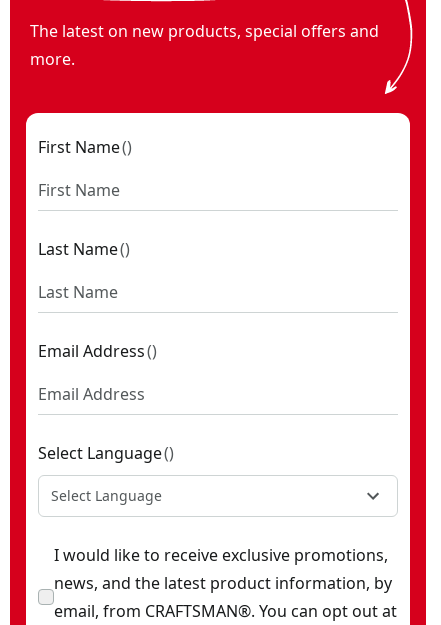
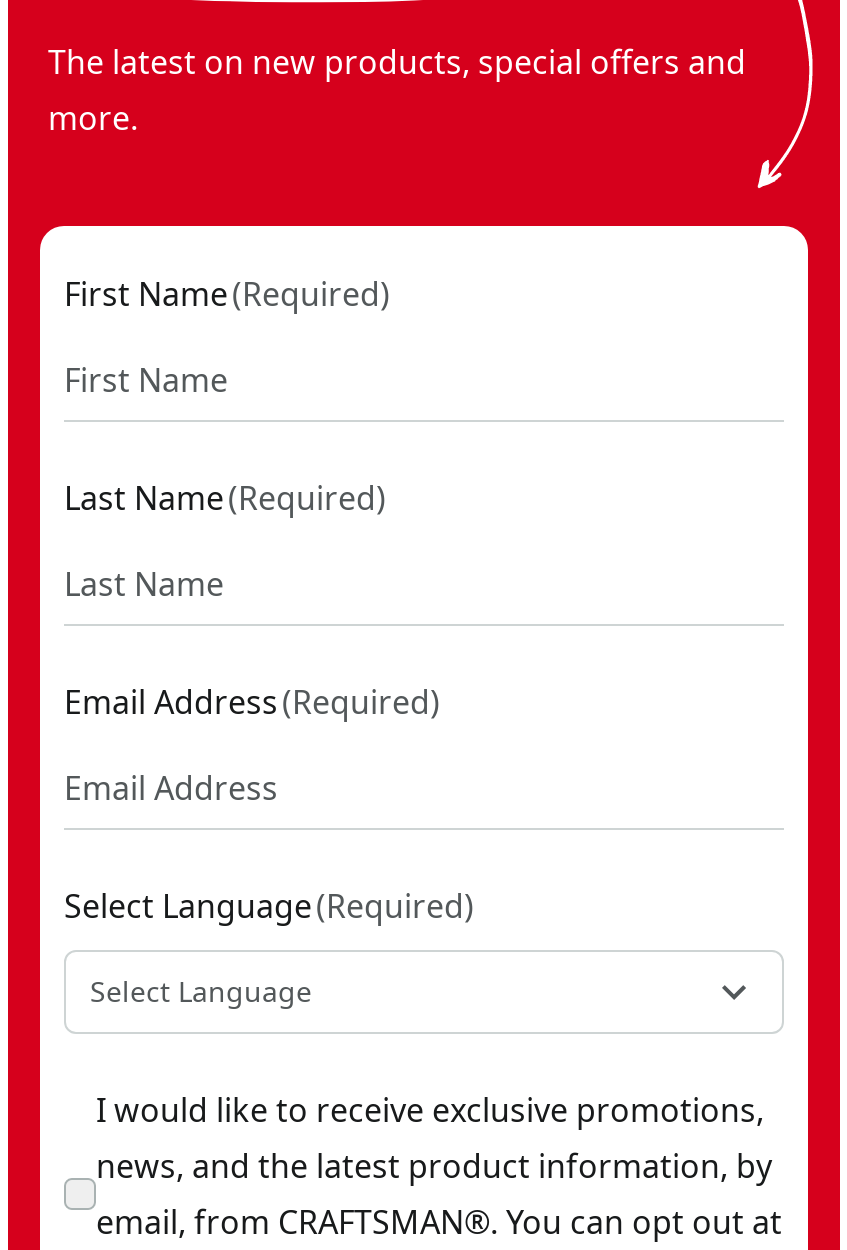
- First Name ()
+ First Name (Required)

- Last Name ()
+ Last Name (Required)

- Email Address ()
+ Email Address (Required)

- Select Language ()
+ Select Language (Required)
